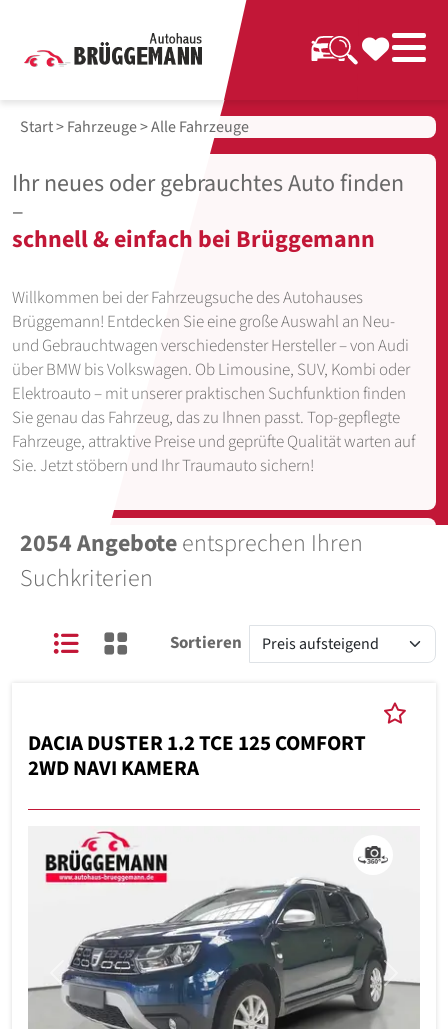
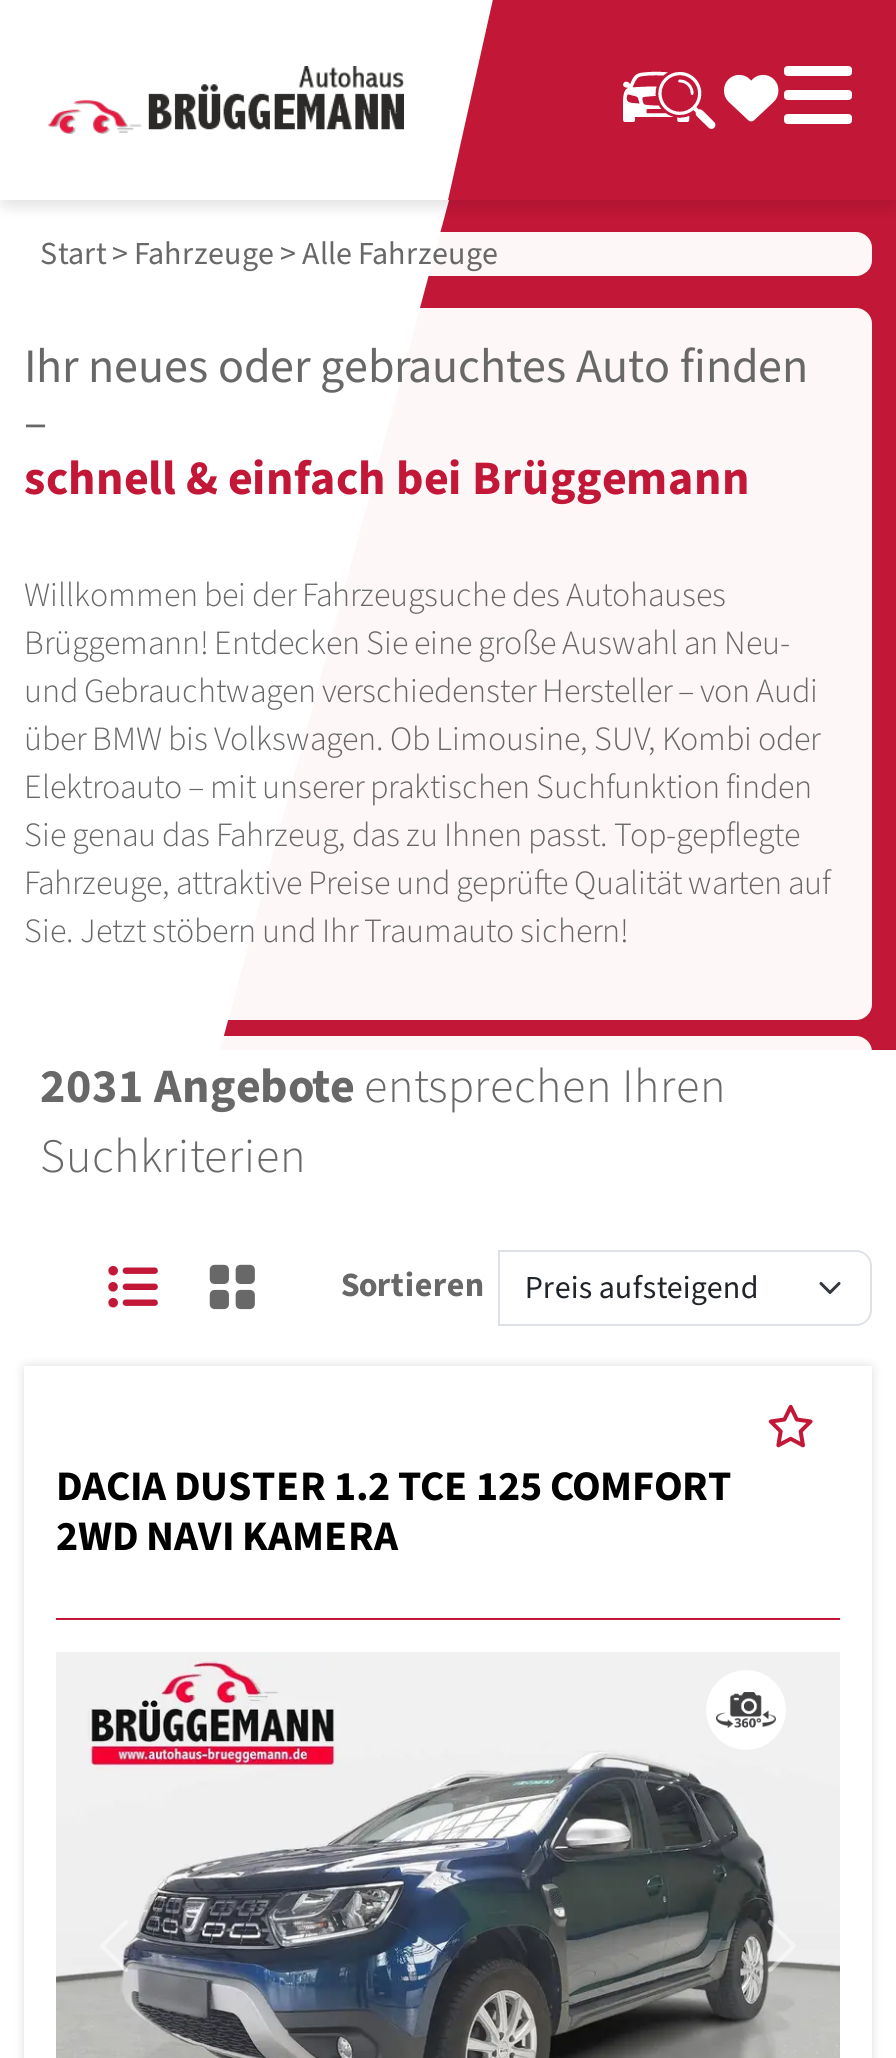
- 2054 Angebote entsprechen Ihren
+ 2031 Angebote entsprechen Ihren
